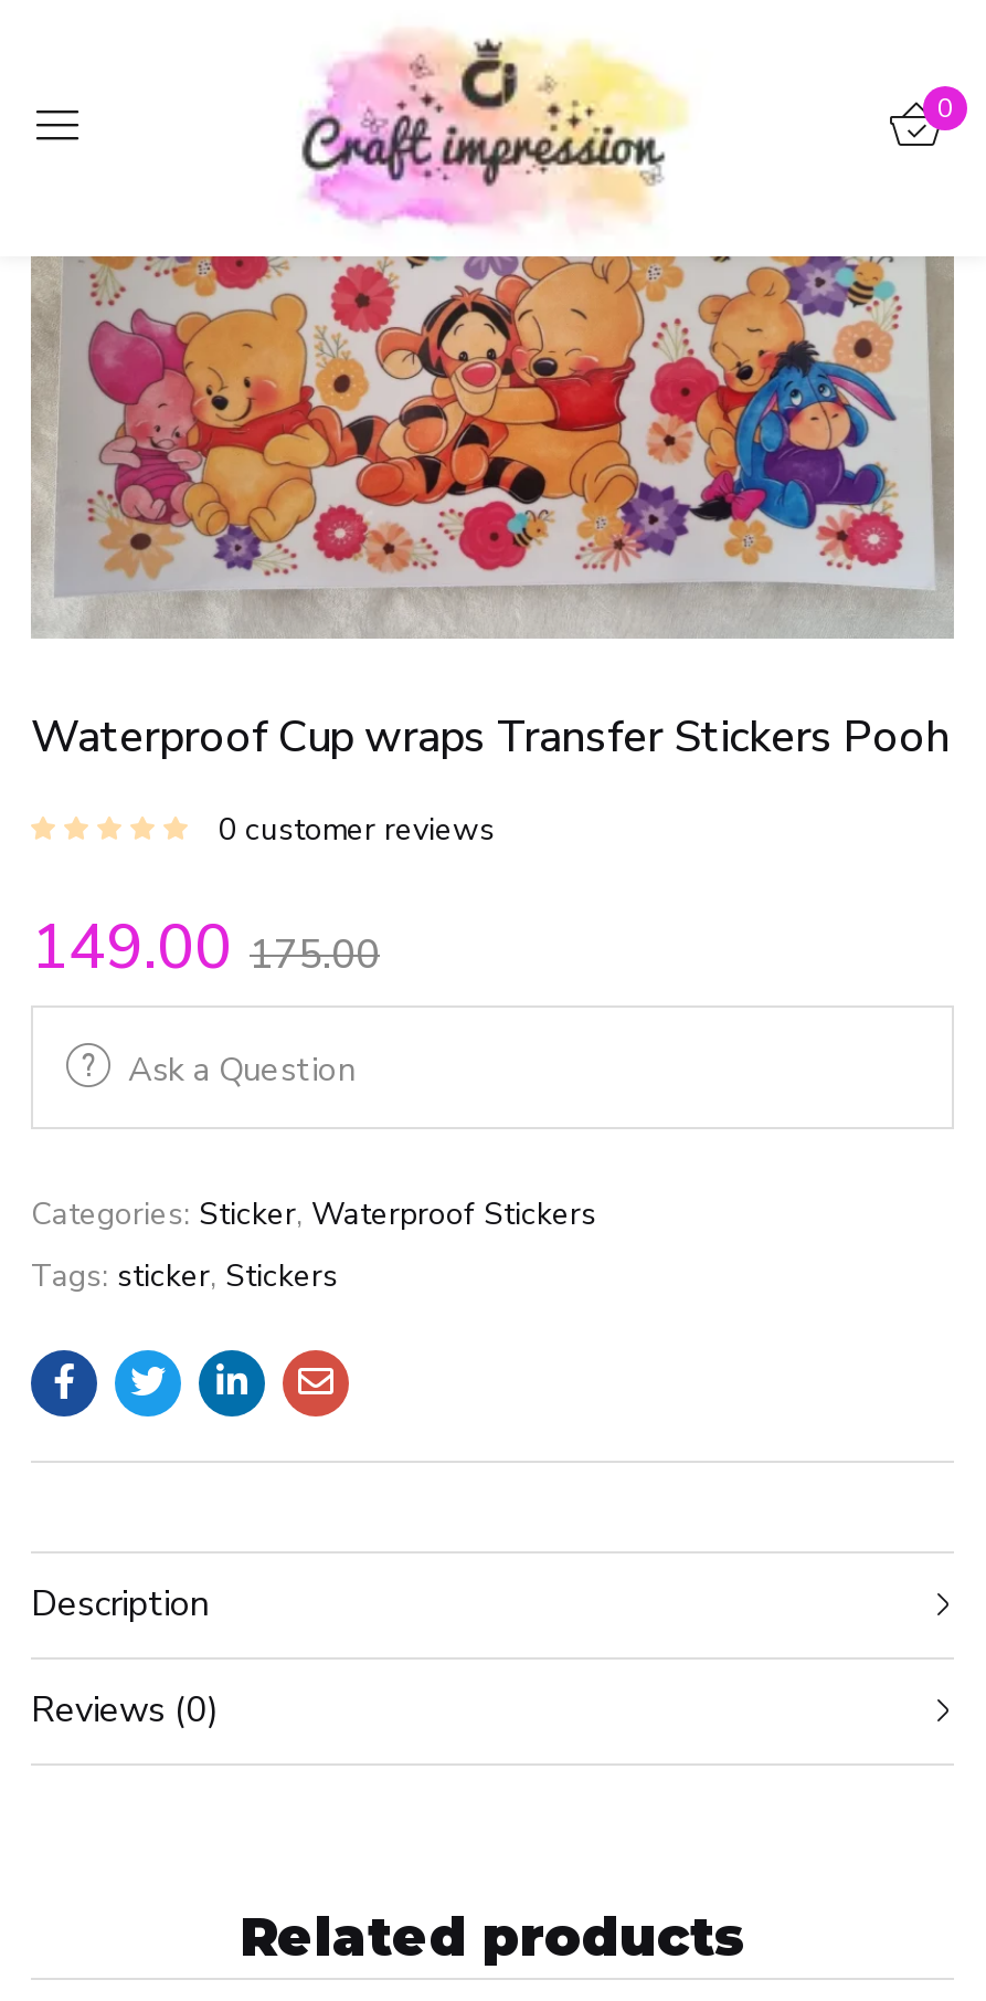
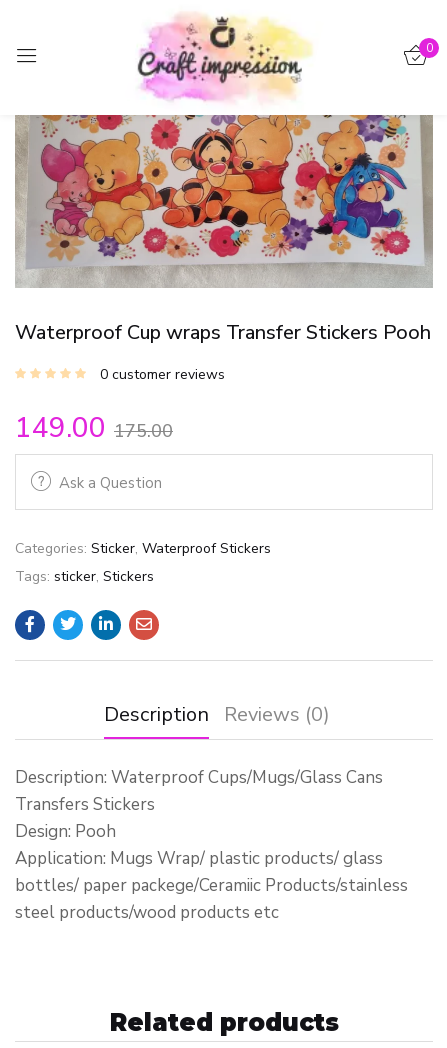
- Description
+ Description Reviews (0)

- Reviews (0)
+ Description: Waterproof Cups/Mugs/Glass Cans
+ Transfers Stickers
+ Design: Pooh
+ Application: Mugs Wrap/ plastic products/ glass
+ bottles/ paper packege/Ceramiic Products/stainless
+ steel products/wood products etc
